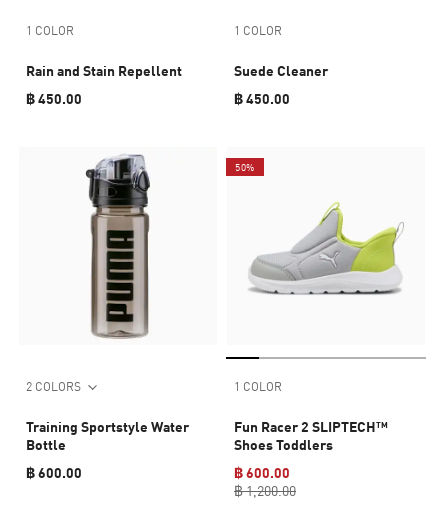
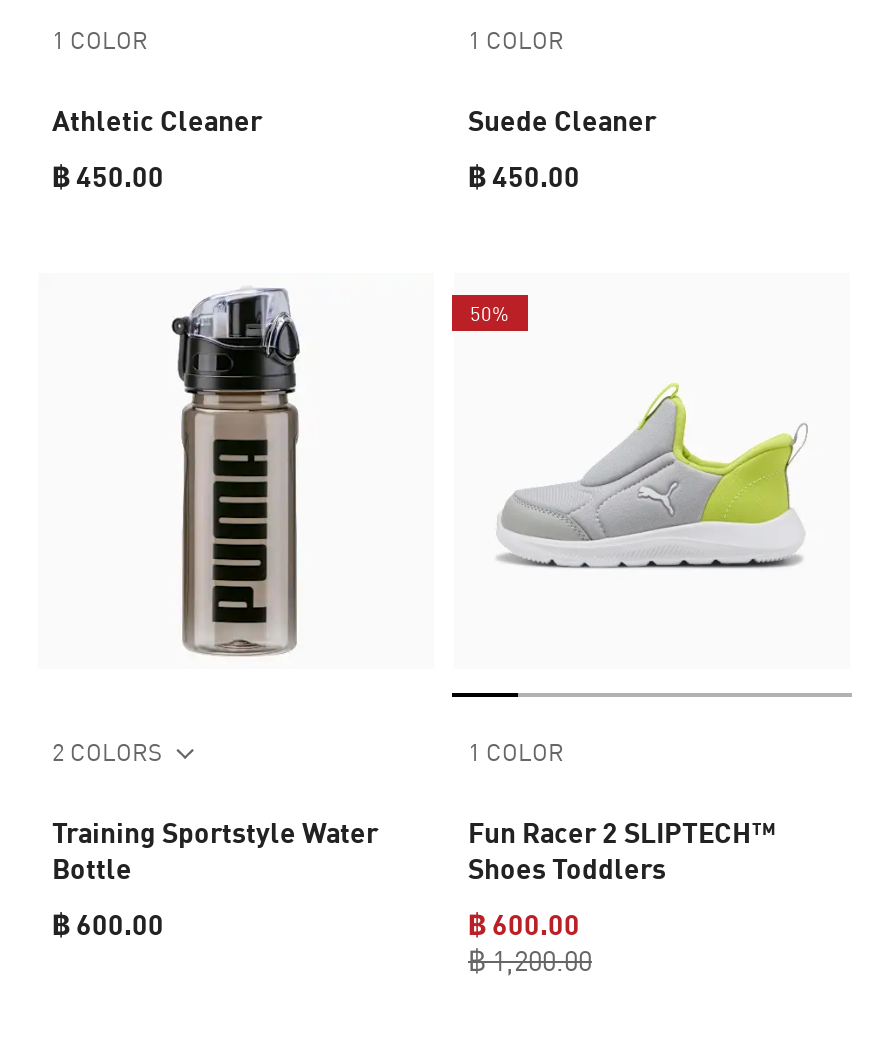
- Rain and Stain Repellent
+ Athletic Cleaner
